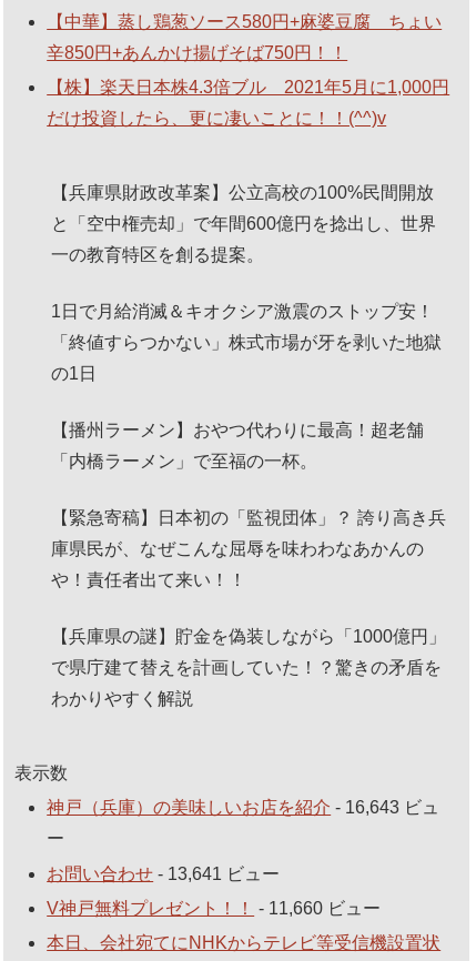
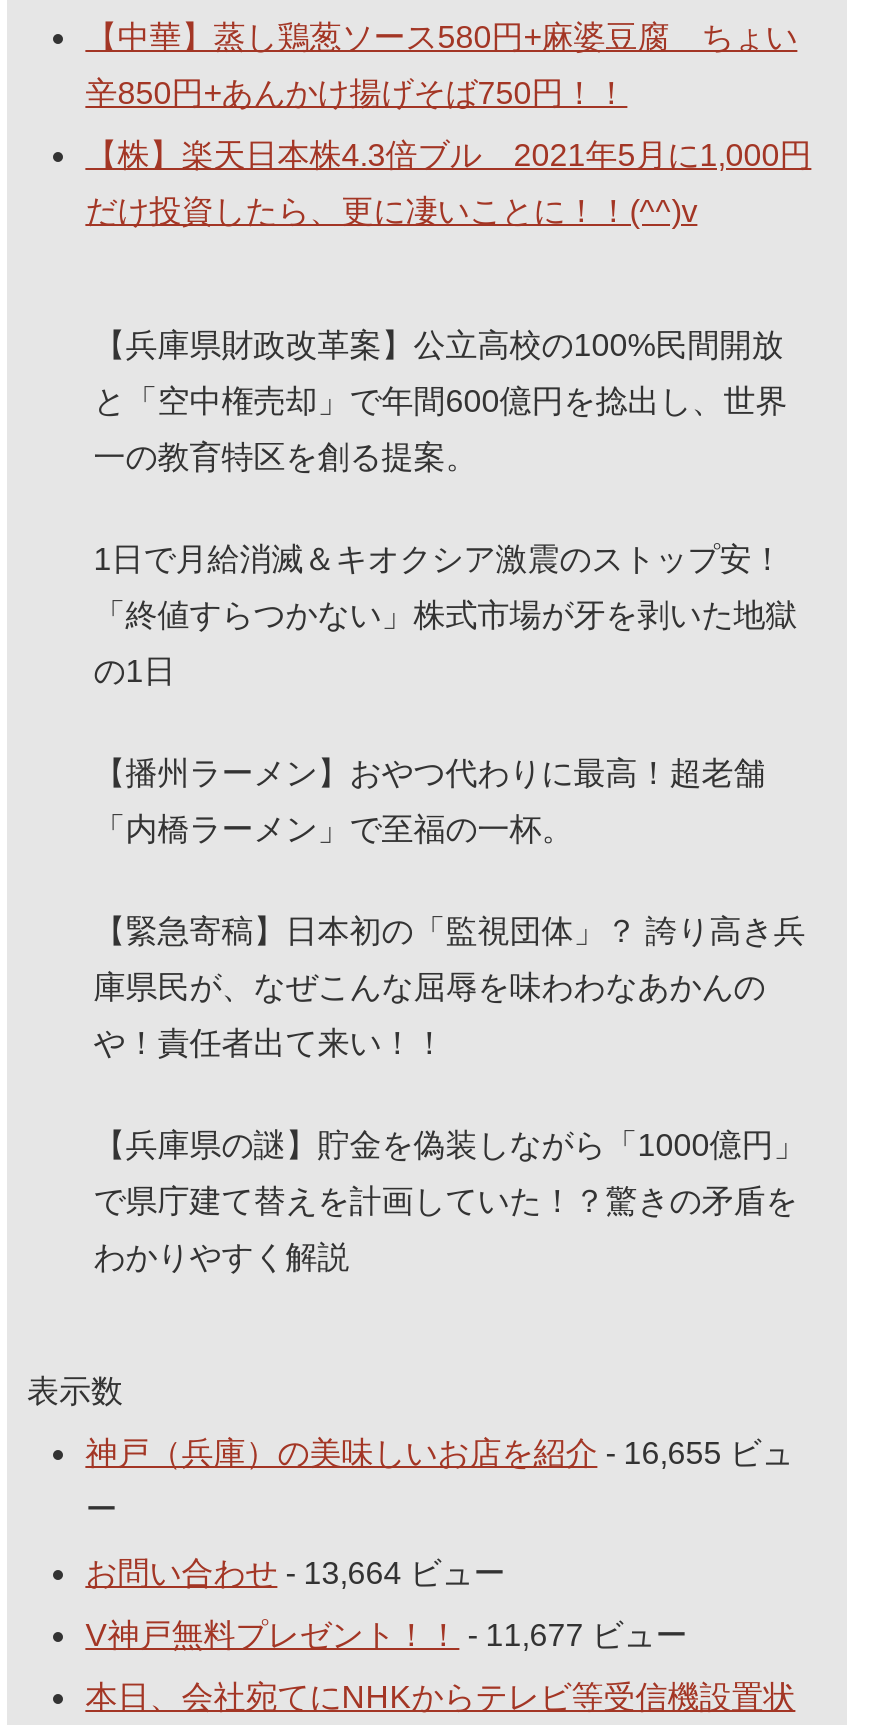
- 神戸（兵庫）の美味しいお店を紹介- 16,643 ビュ
+ 神戸（兵庫）の美味しいお店を紹介- 16,655 ビュ

- お問い合わせ- 13,641 ビュー
+ お問い合わせ- 13,664 ビュー

- V神戸無料プレゼント！！- 11,660 ビュー
+ V神戸無料プレゼント！！- 11,677 ビュー
